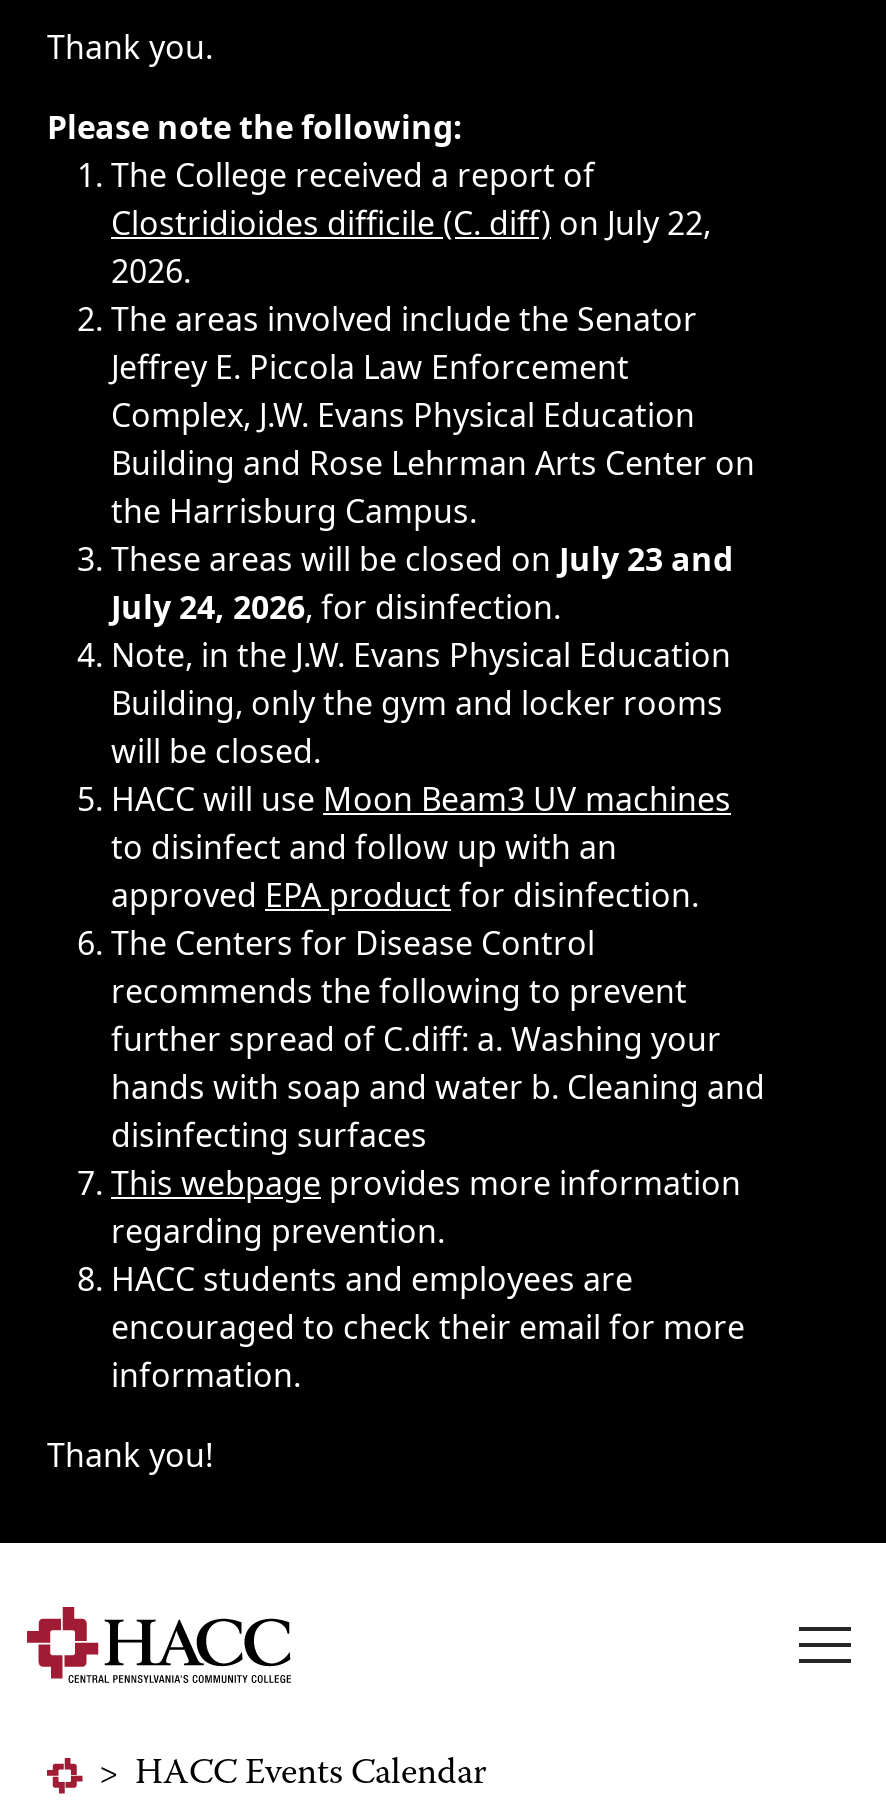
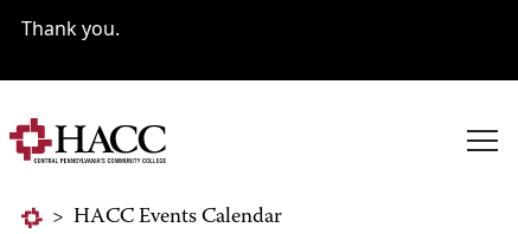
- Please note the following:
- The College received a report of
- Clostridioides difficile (C. diff) on July 22,
- 2026.
- The areas involved include the Senator
- Jeffrey E. Piccola Law Enforcement
- Complex, J.W. Evans Physical Education
- Building and Rose Lehrman Arts Center on
- the Harrisburg Campus.
- These areas will be closed on July 23 and
- July 24, 2026, for disinfection.
- Note, in the J.W. Evans Physical Education
- Building, only the gym and locker rooms
- will be closed.
- HACC will use Moon Beam3 UV machines
- to disinfect and follow up with an
- approved EPA product for disinfection.
- The Centers for Disease Control
- recommends the following to prevent
- further spread of C.diff: a. Washing your
- hands with soap and water b. Cleaning and
- disinfecting surfaces
- This webpage provides more information
- regarding prevention.
- HACC students and employees are
- encouraged to check their email for more
- information.
- Thank you!
